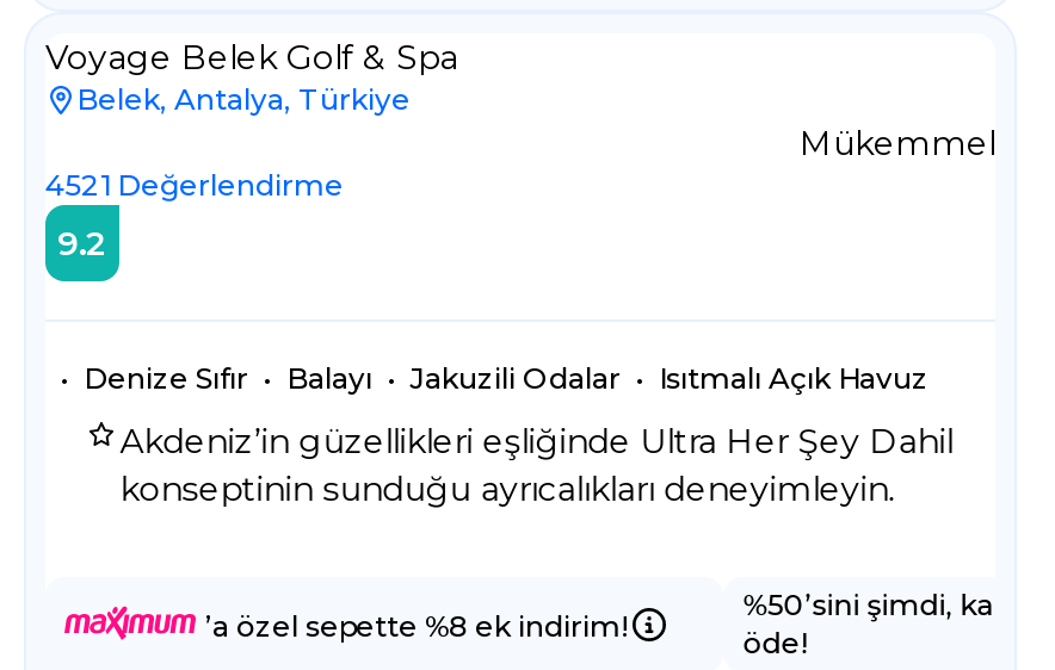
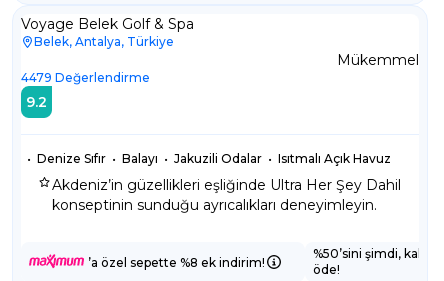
- 4521 Değerlendirme
+ 4479 Değerlendirme
